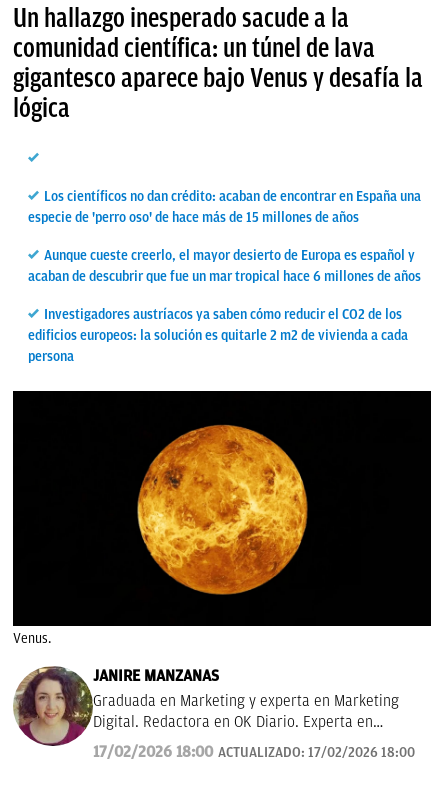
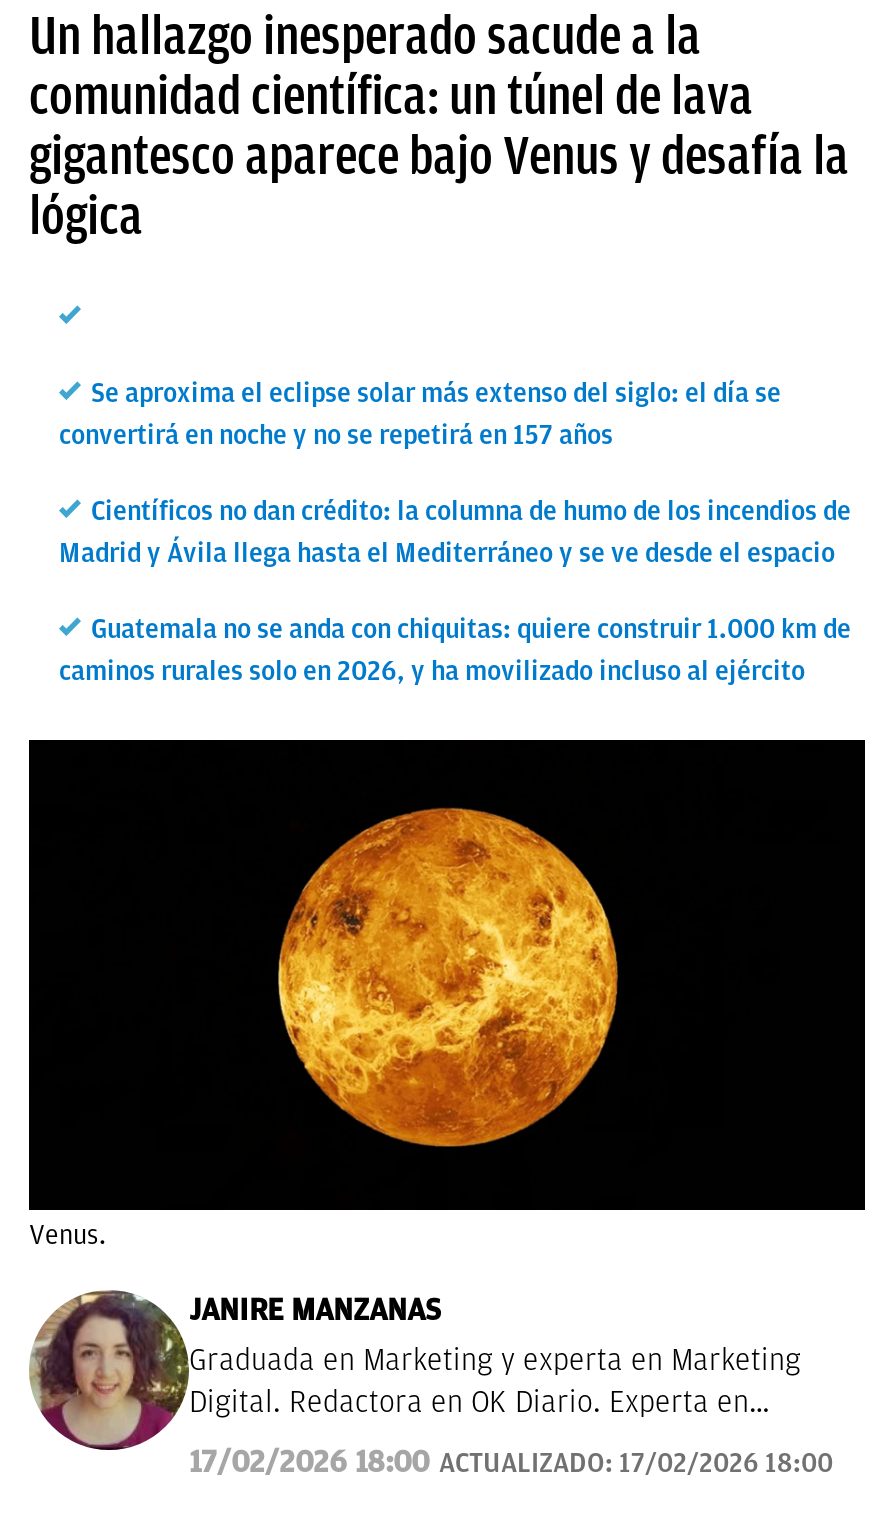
- Los científicos no dan crédito: acaban de encontrar en España una
- especie de 'perro oso' de hace más de 15 millones de años
+ Se aproxima el eclipse solar más extenso del siglo: el día se
+ convertirá en noche y no se repetirá en 157 años

- Aunque cueste creerlo, el mayor desierto de Europa es español y
- acaban de descubrir que fue un mar tropical hace 6 millones de años
+ Científicos no dan crédito: la columna de humo de los incendios de
+ Madrid y Ávila llega hasta el Mediterráneo y se ve desde el espacio

- Investigadores austríacos ya saben cómo reducir el CO2 de los
- edificios europeos: la solución es quitarle 2 m2 de vivienda a cada
- persona
+ Guatemala no se anda con chiquitas: quiere construir 1.000 km de
+ caminos rurales solo en 2026, y ha movilizado incluso al ejército
